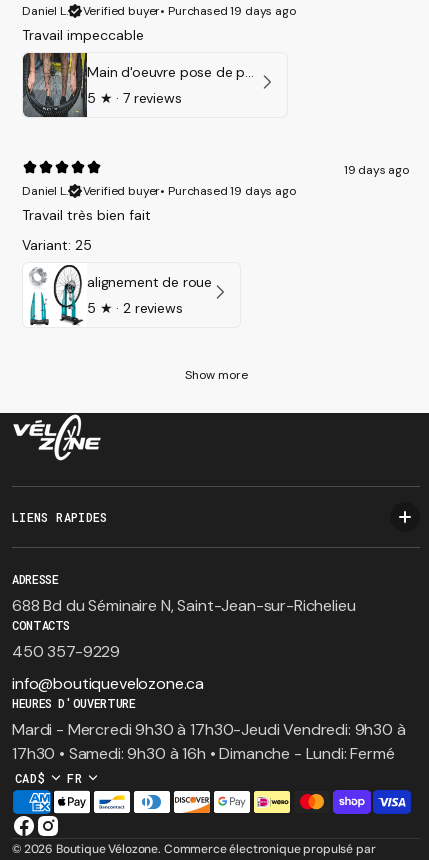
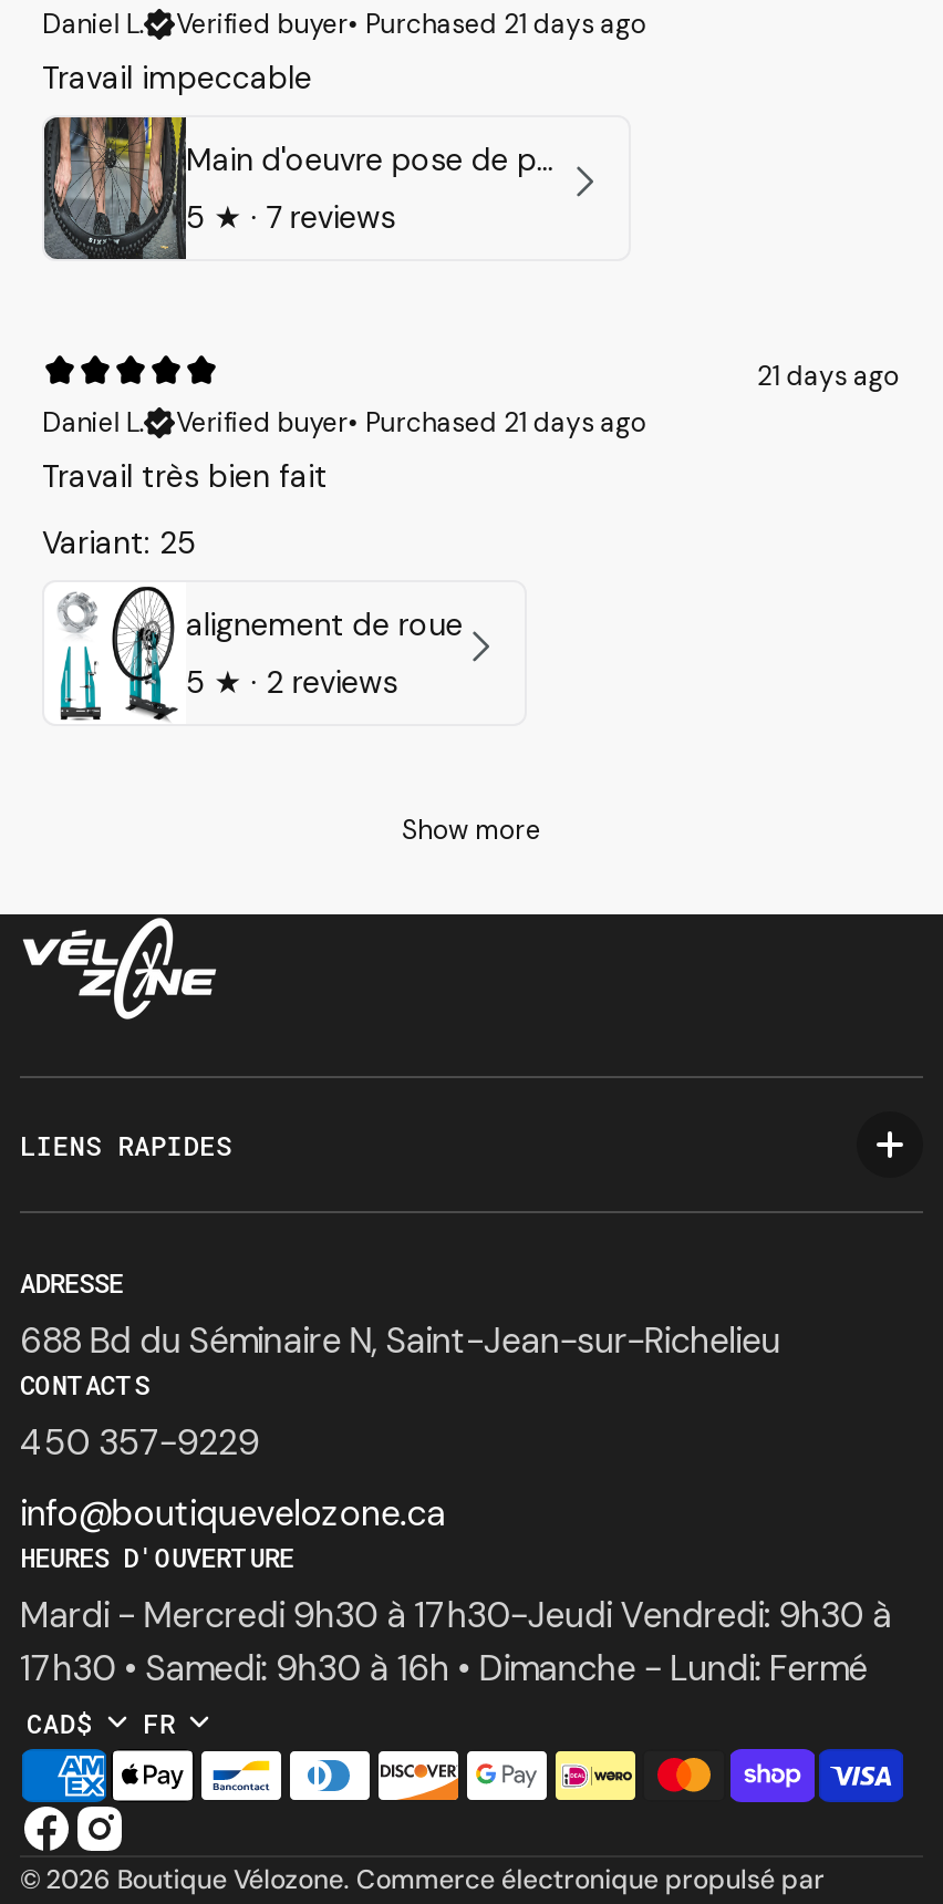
- Verified buyer• Purchased 19 days ago
+ Verified buyer• Purchased 21 days ago

- 19 days ago
+ 21 days ago

- Verified buyer• Purchased 19 days ago
+ Verified buyer• Purchased 21 days ago
